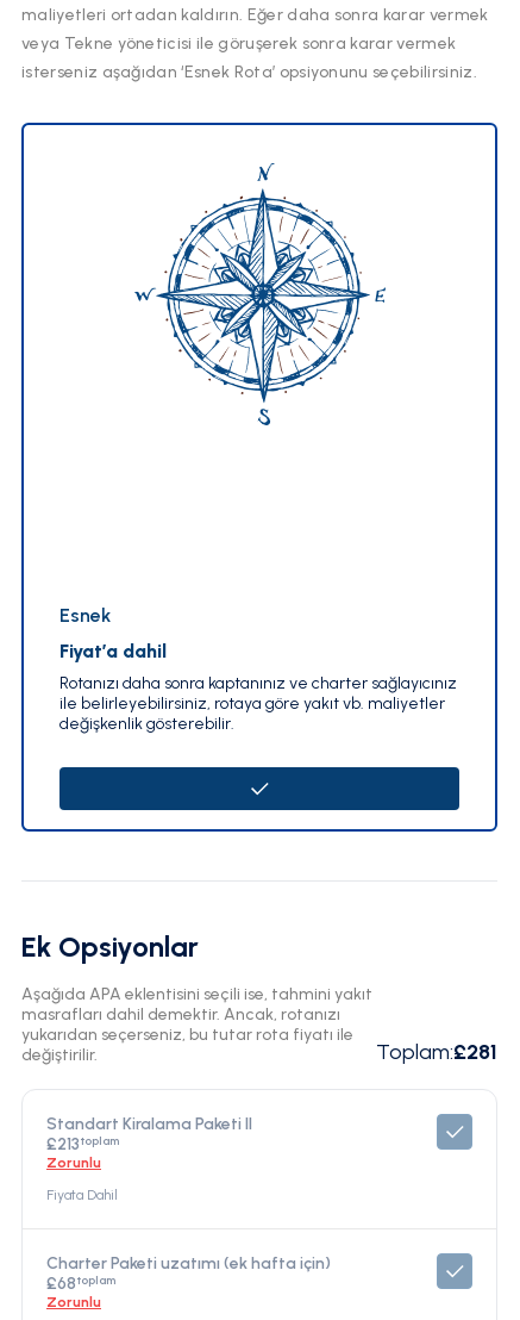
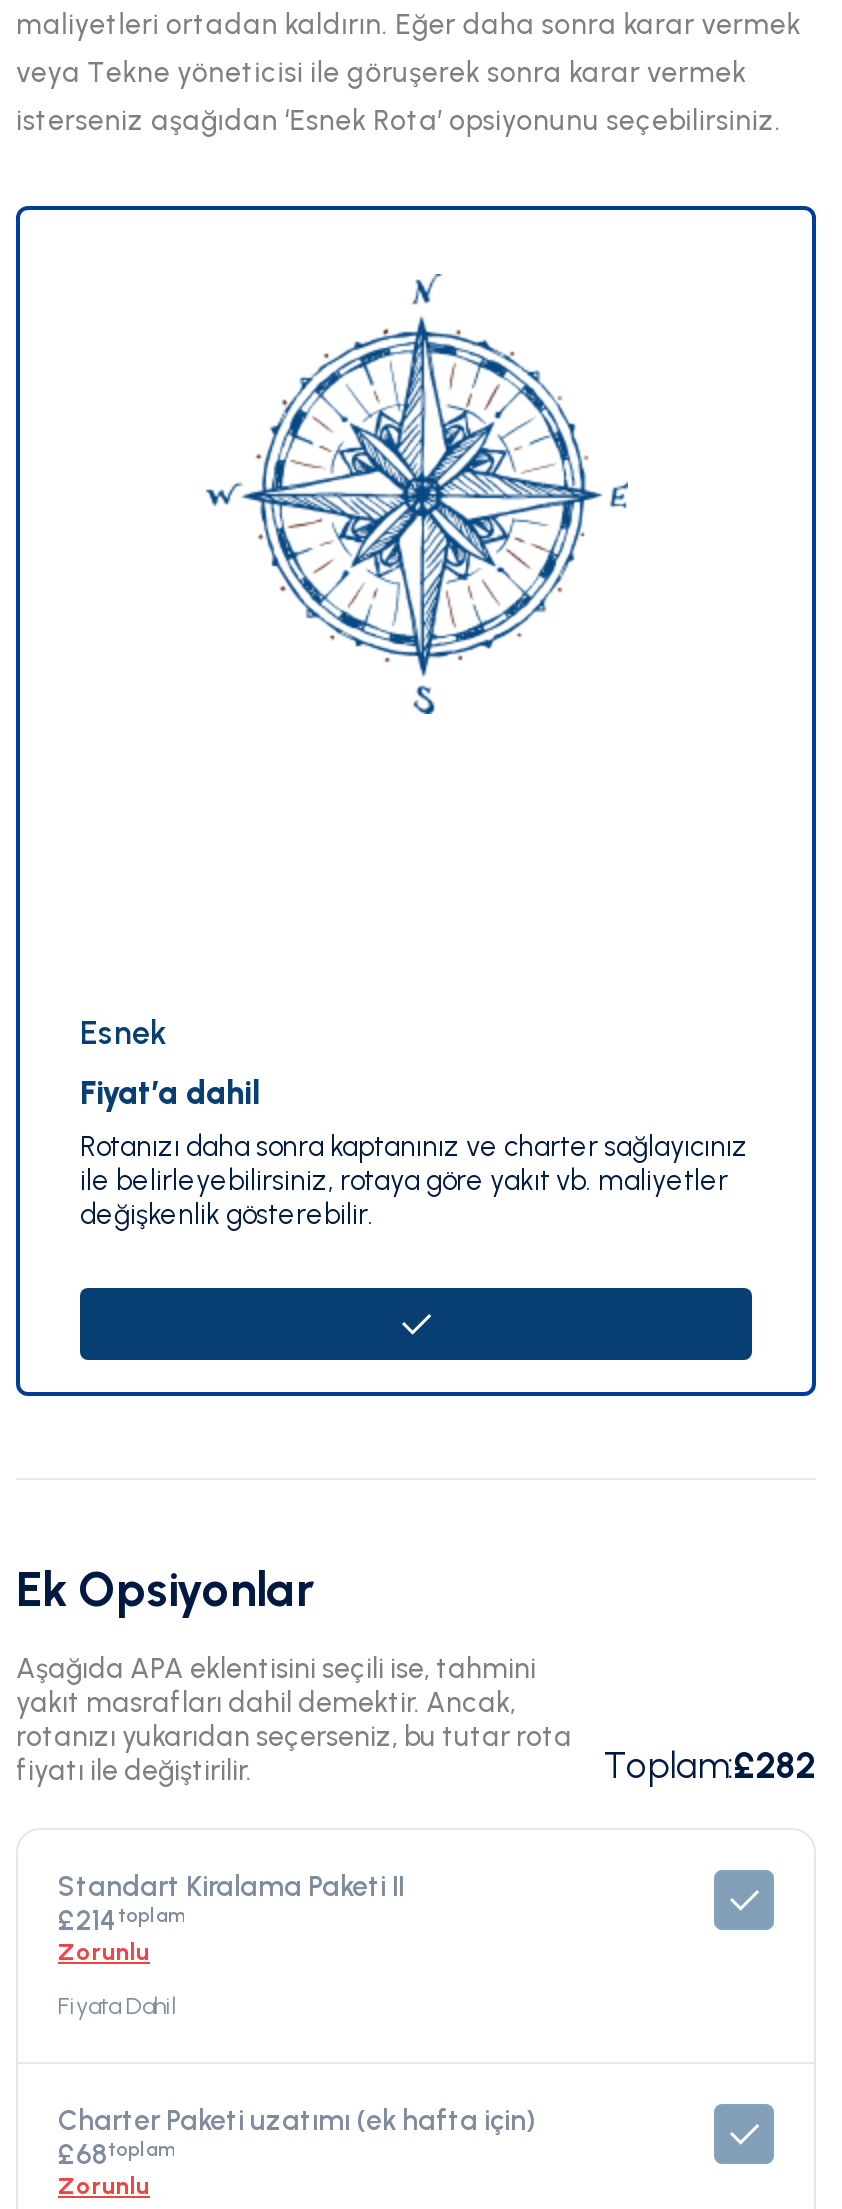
- Aşağıda APA eklentisini seçili ise, tahmini yakıt
- masrafları dahil demektir. Ancak, rotanızı
- yukarıdan seçerseniz, bu tutar rota fiyatı ile
- değiştirilir.
- Toplam:£281
+ Aşağıda APA eklentisini seçili ise, tahmini
+ yakıt masrafları dahil demektir. Ancak,
+ rotanızı yukarıdan seçerseniz, bu tutar rota
+ fiyatı ile değiştirilir.
+ Toplam:£282

- £213toplam
+ £214toplam
